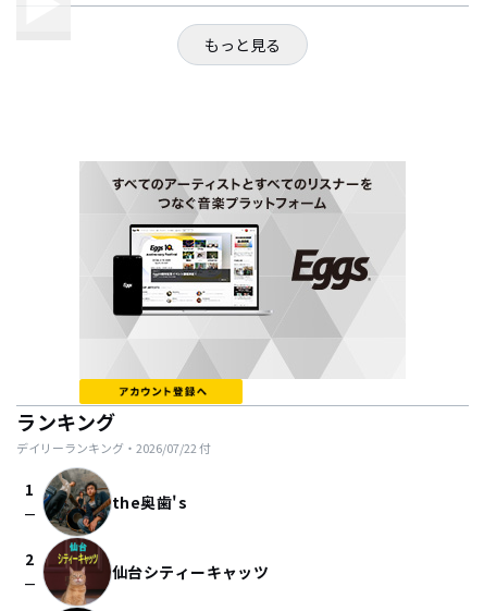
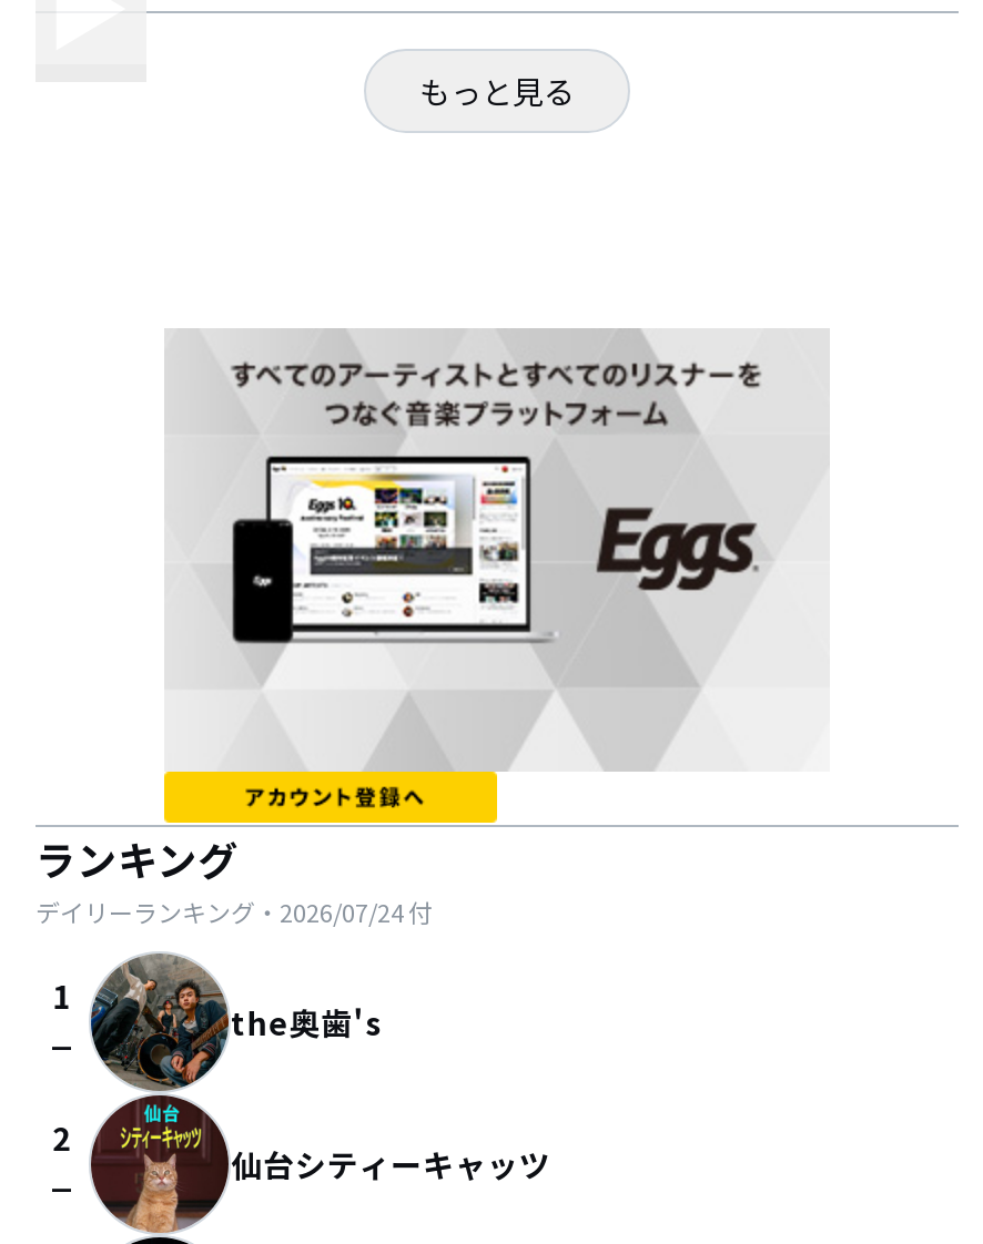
- デイリーランキング・2026/07/22付
+ デイリーランキング・2026/07/24付
